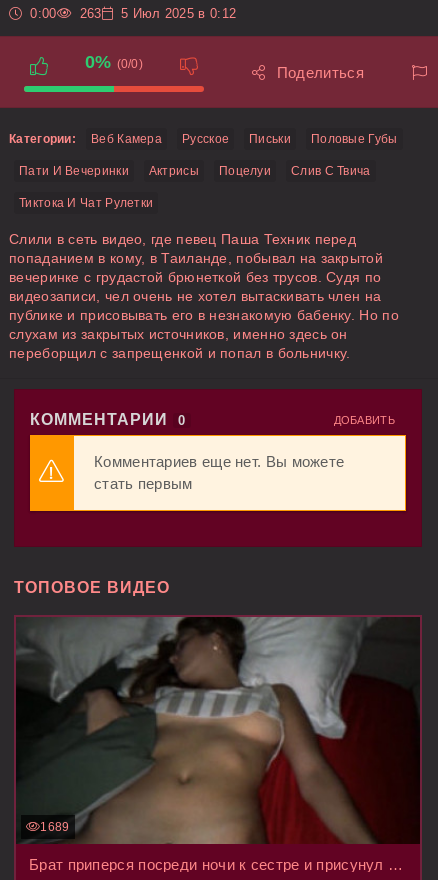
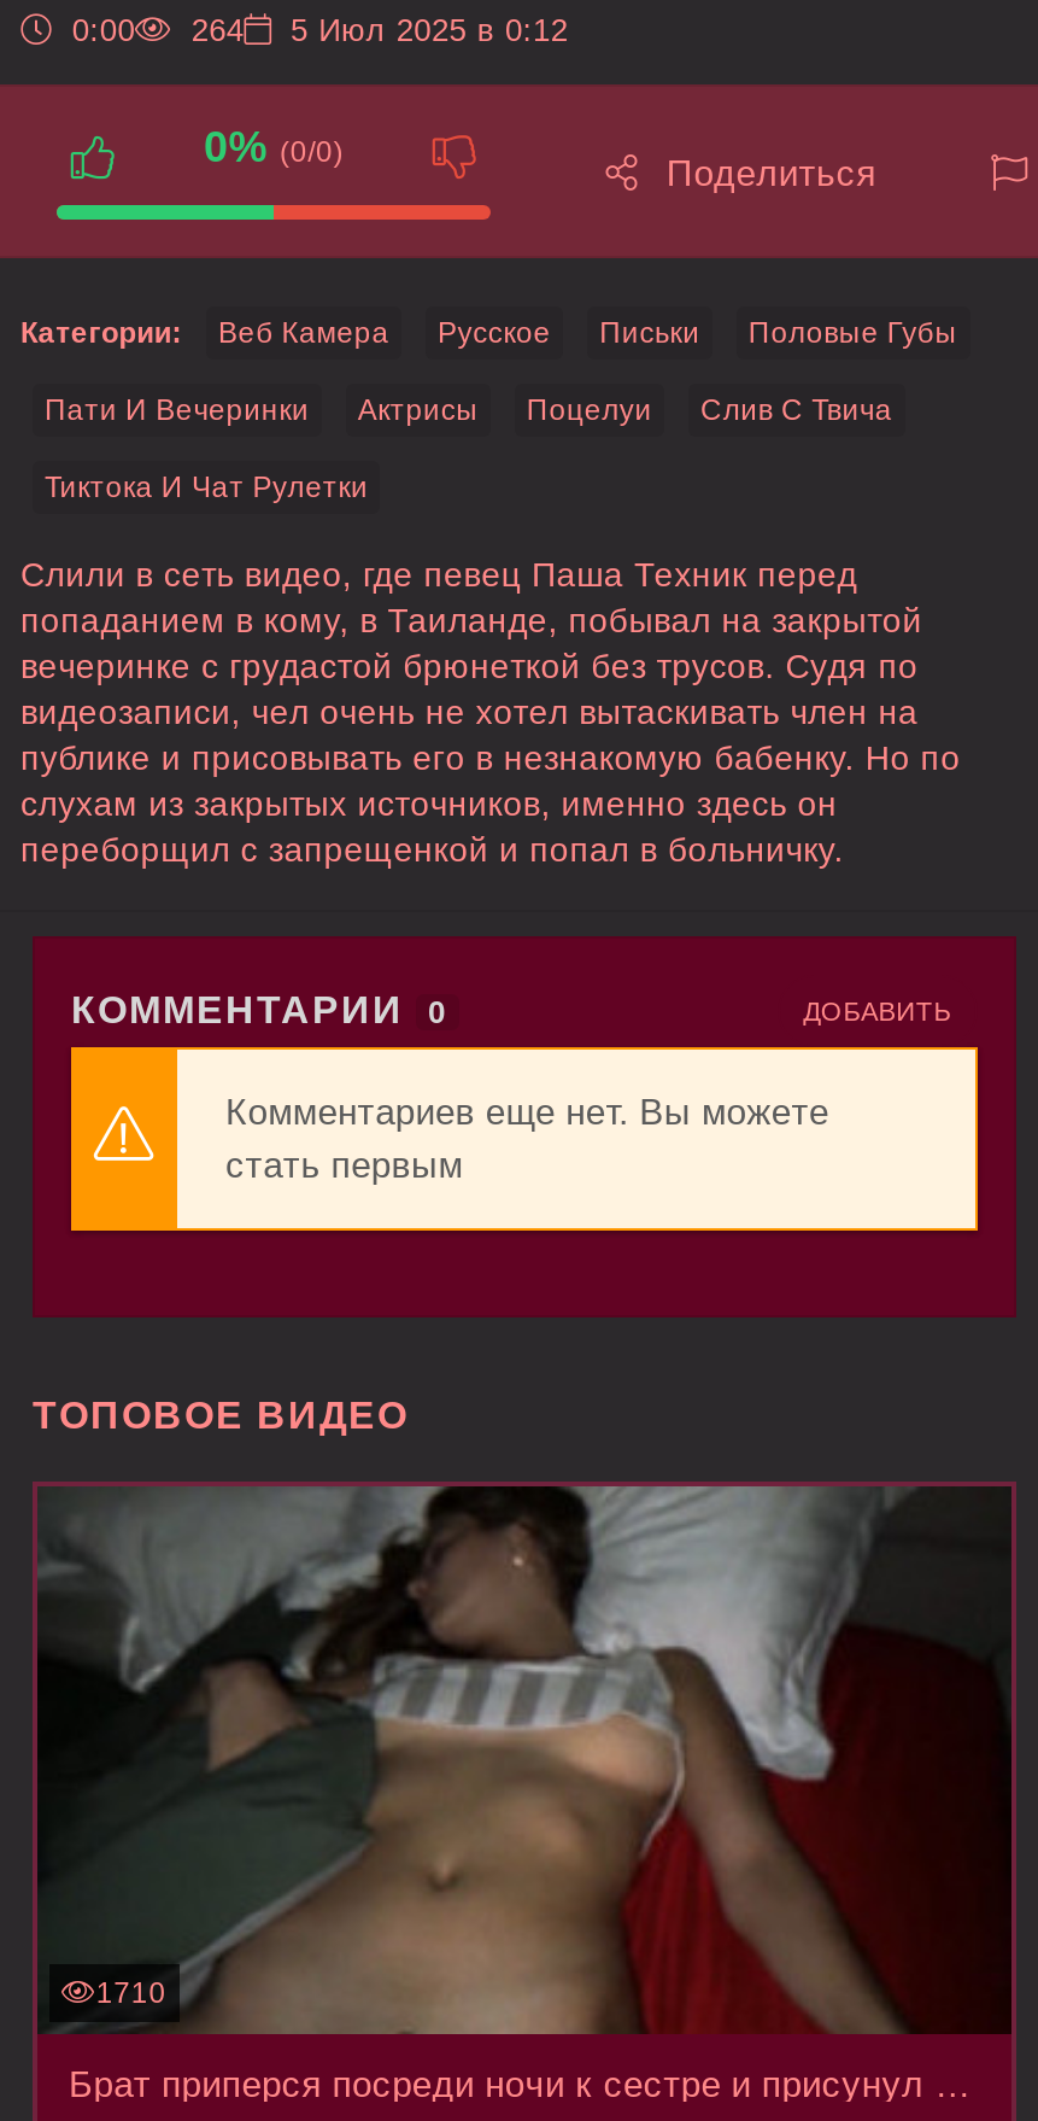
- 0:00 263 5 Июл 2025 в 0:12
+ 0:00 264 5 Июл 2025 в 0:12

- 1689
+ 1710
